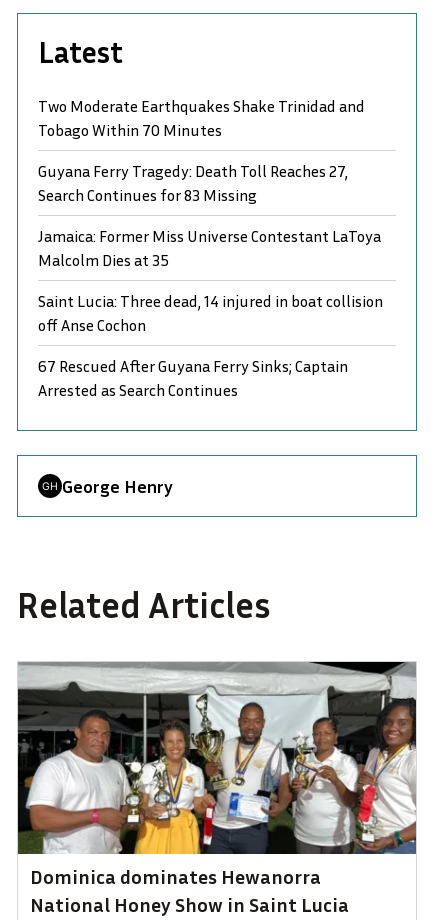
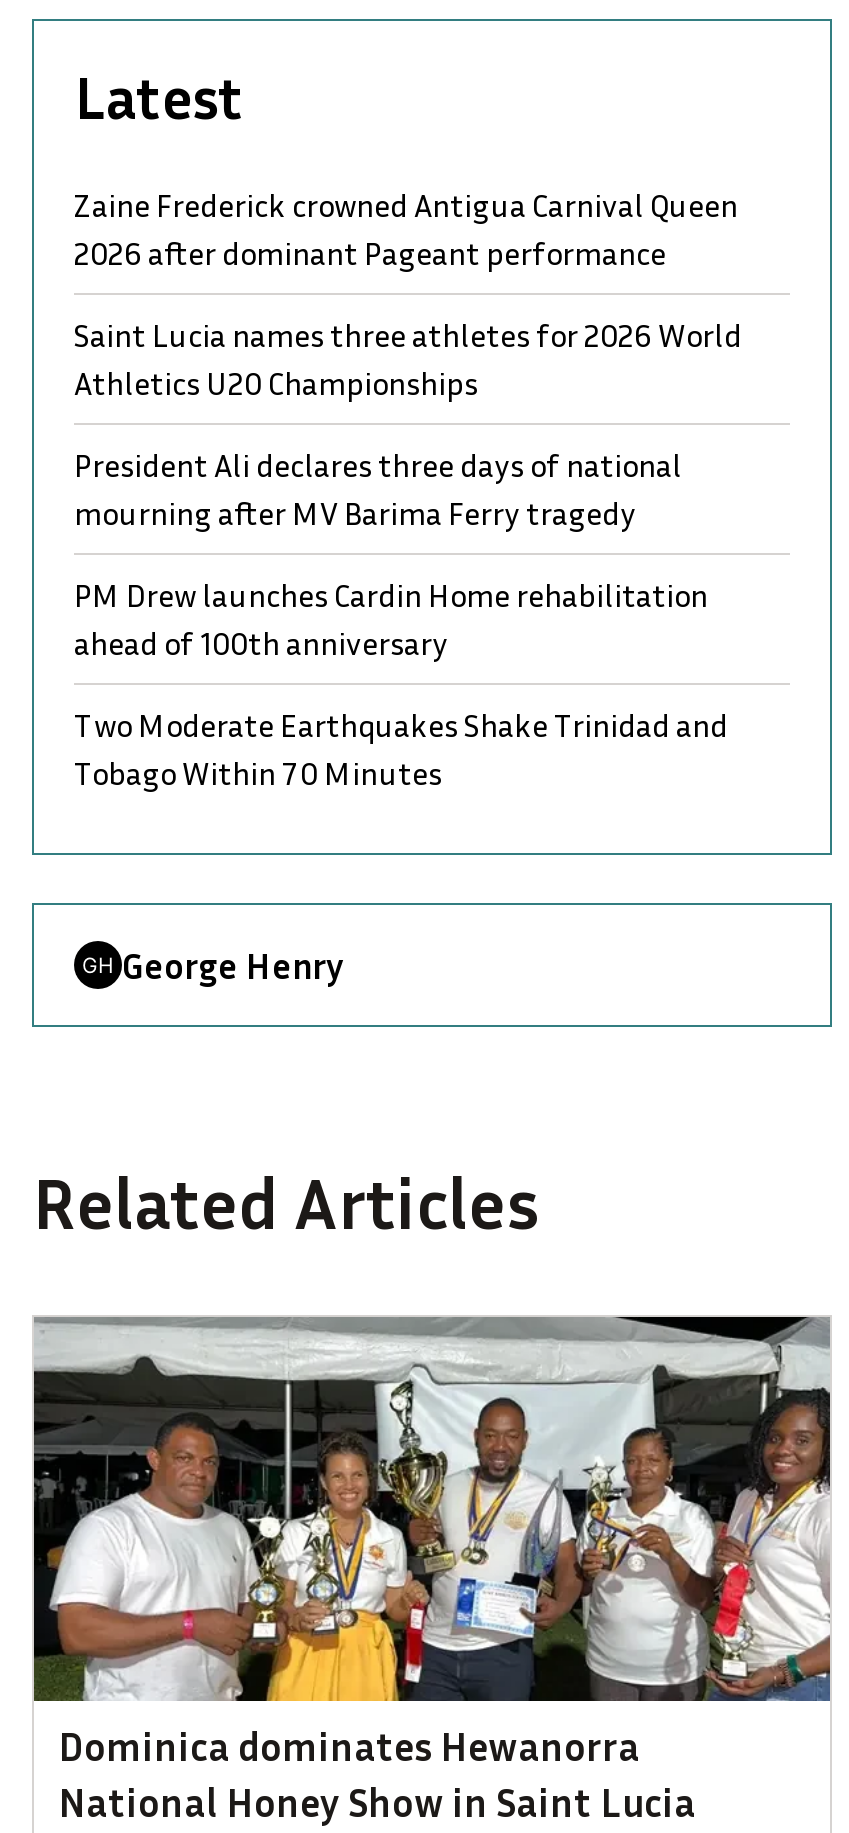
+ Zaine Frederick crowned Antigua Carnival Queen
+ 2026 after dominant Pageant performance
+ Saint Lucia names three athletes for 2026 World
+ Athletics U20 Championships
+ President Ali declares three days of national
+ mourning after MV Barima Ferry tragedy
+ PM Drew launches Cardin Home rehabilitation
+ ahead of 100th anniversary

moved down: Two Moderate Earthquakes Shake Trinidad and | Tobago Within 70 Minutes

- Guyana Ferry Tragedy: Death Toll Reaches 27,
- Search Continues for 83 Missing
- Jamaica: Former Miss Universe Contestant LaToya
- Malcolm Dies at 35
- Saint Lucia: Three dead, 14 injured in boat collision
- off Anse Cochon
- 67 Rescued After Guyana Ferry Sinks; Captain
- Arrested as Search Continues
